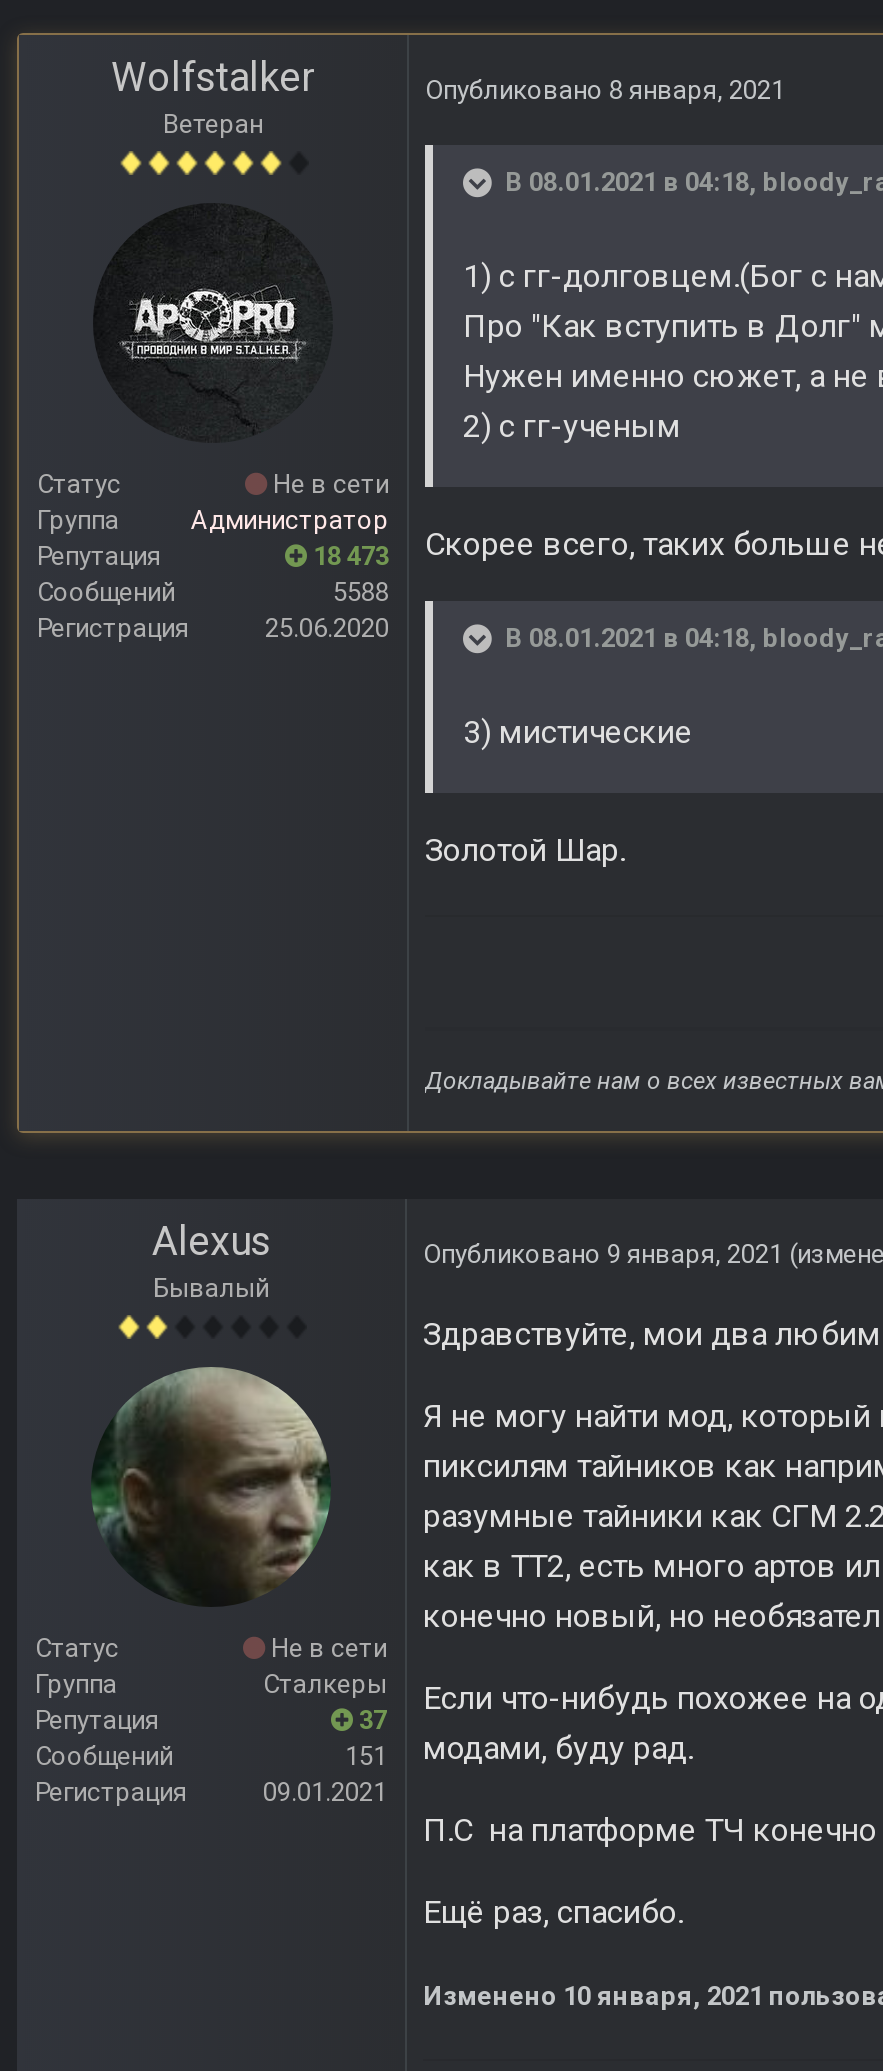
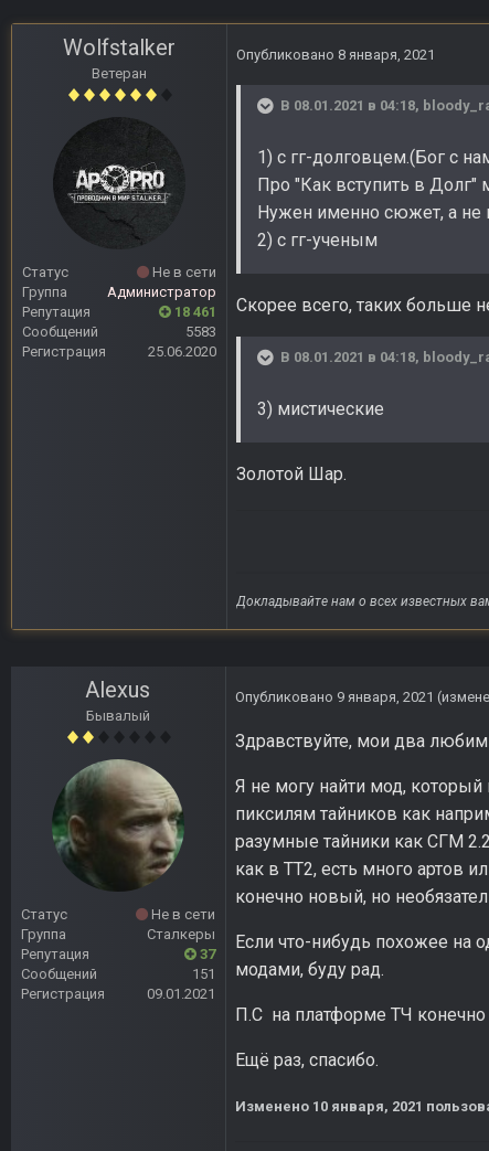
- 18 473
+ 18 461

- 5588
+ 5583
